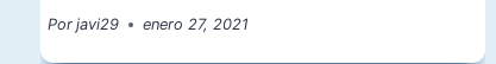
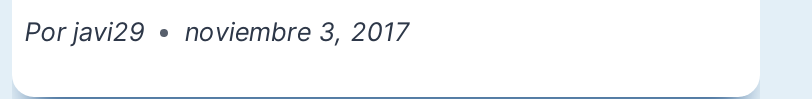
- Por javi29 enero 27, 2021
+ Por javi29 noviembre 3, 2017
